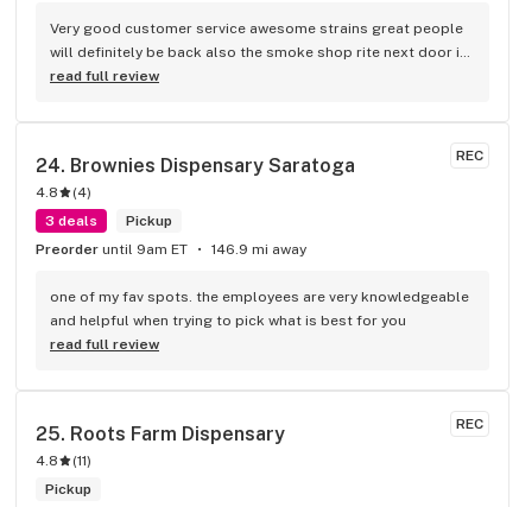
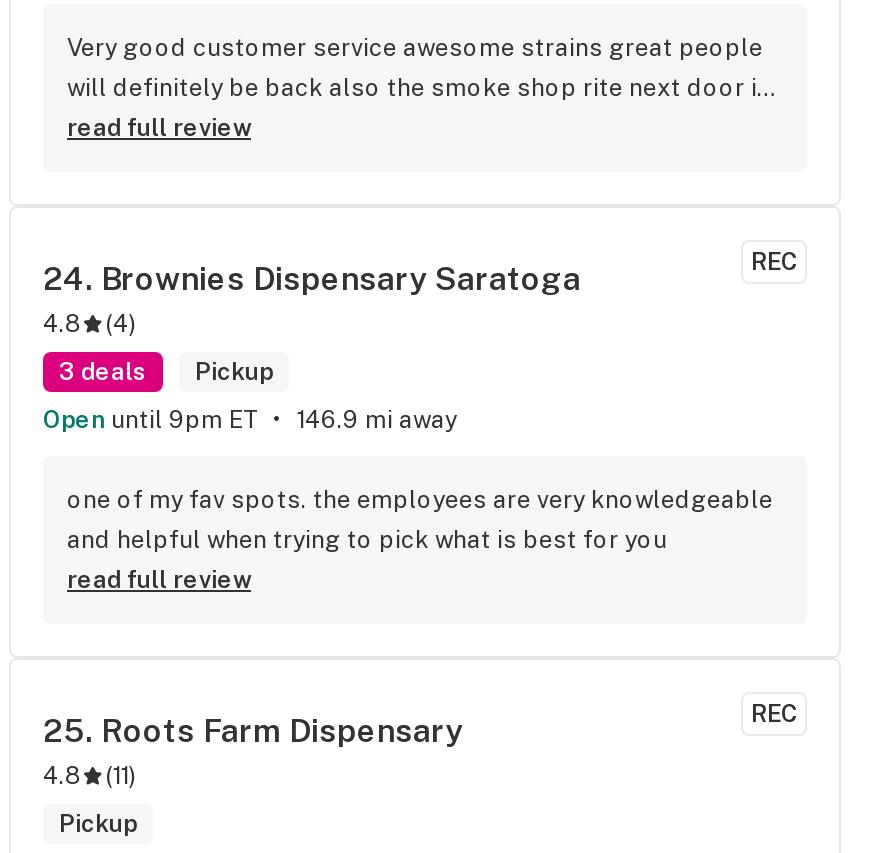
- Preorder until 9am ET
+ Open until 9pm ET
